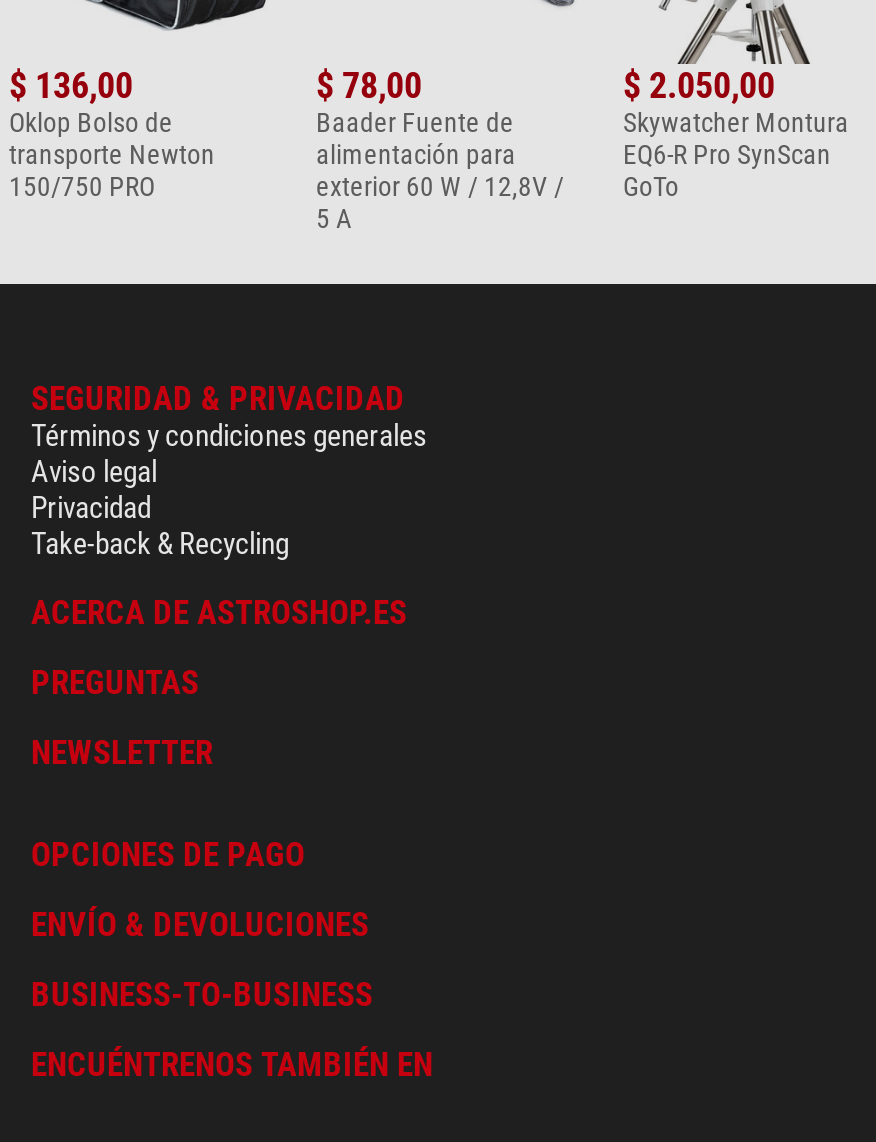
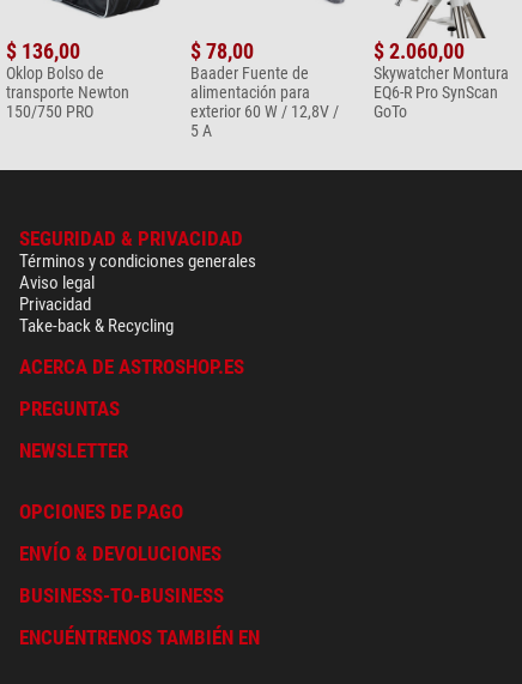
- $ 2.050,00
+ $ 2.060,00
